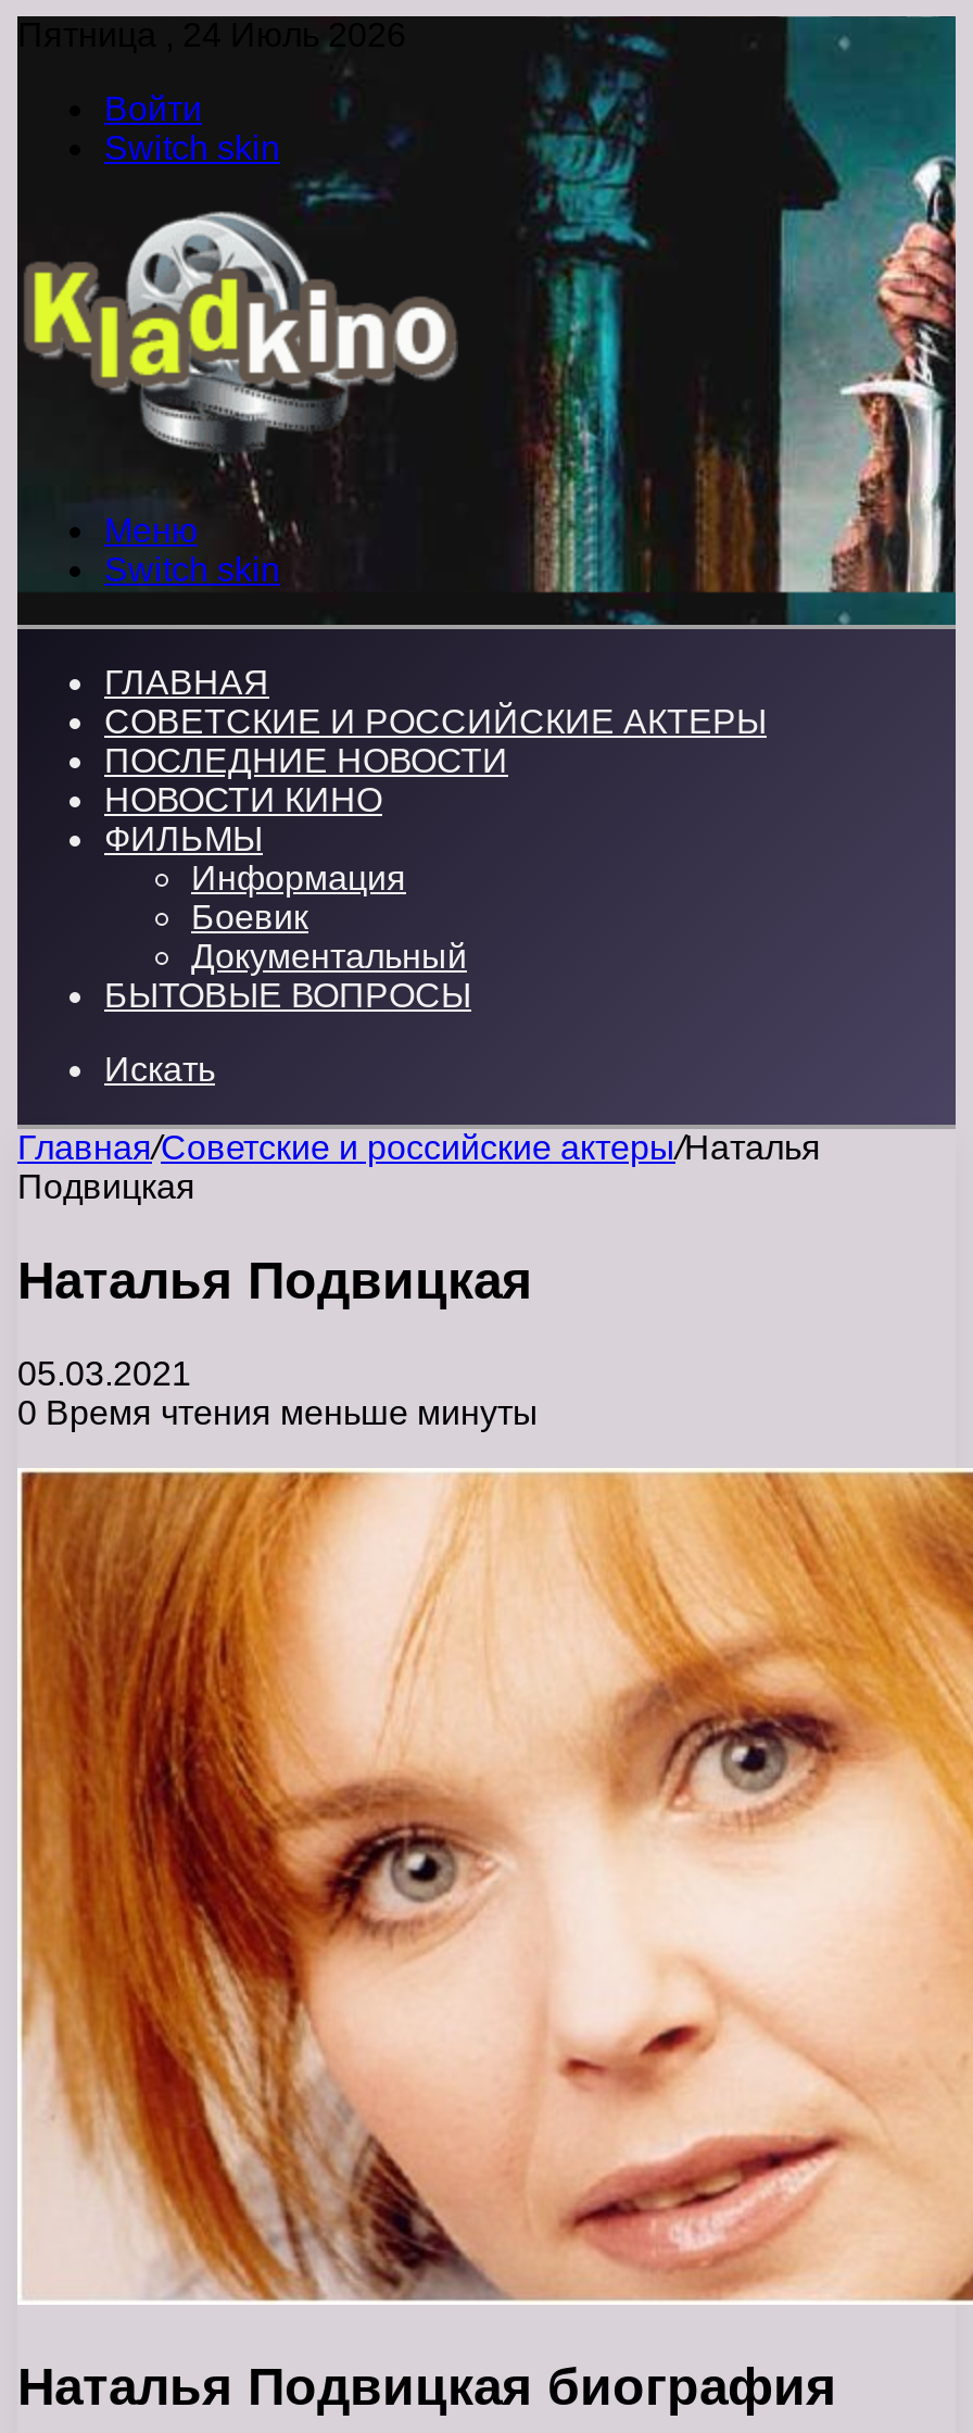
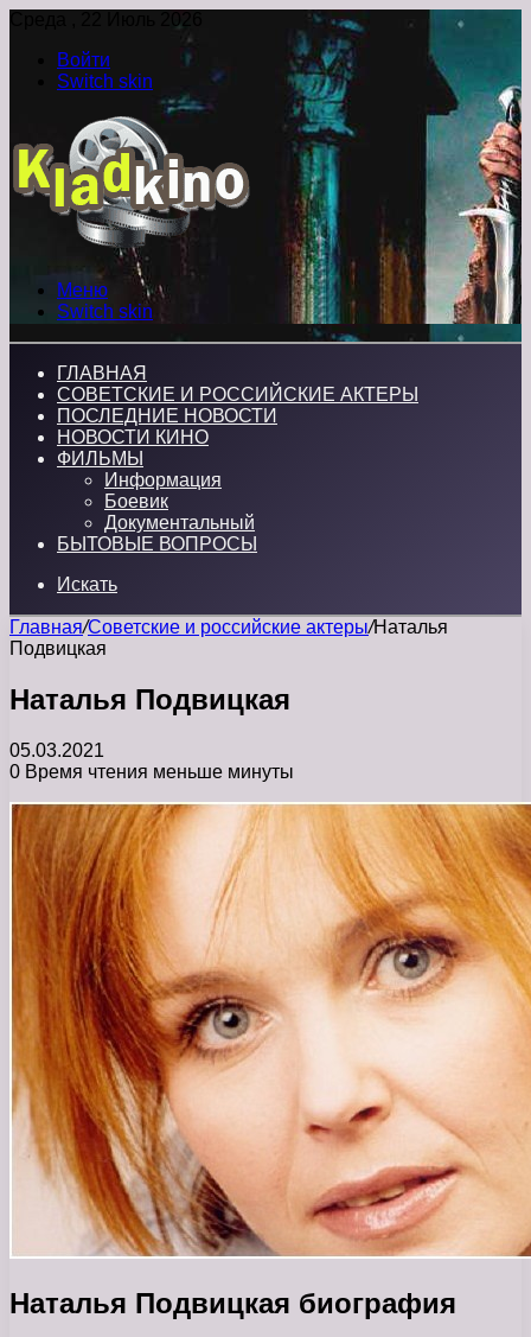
- Пятница , 24 Июль 2026
+ Среда , 22 Июль 2026
